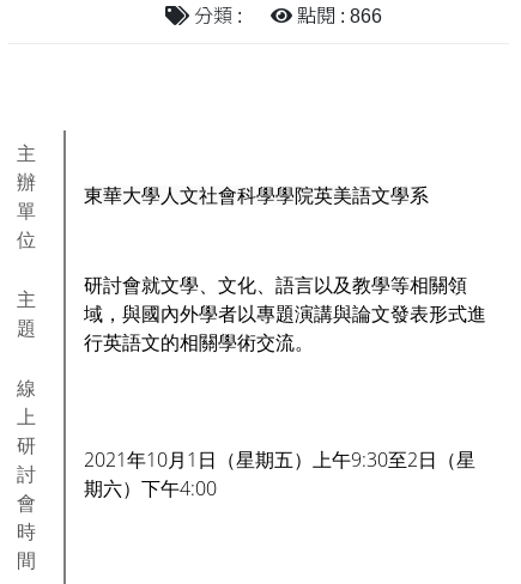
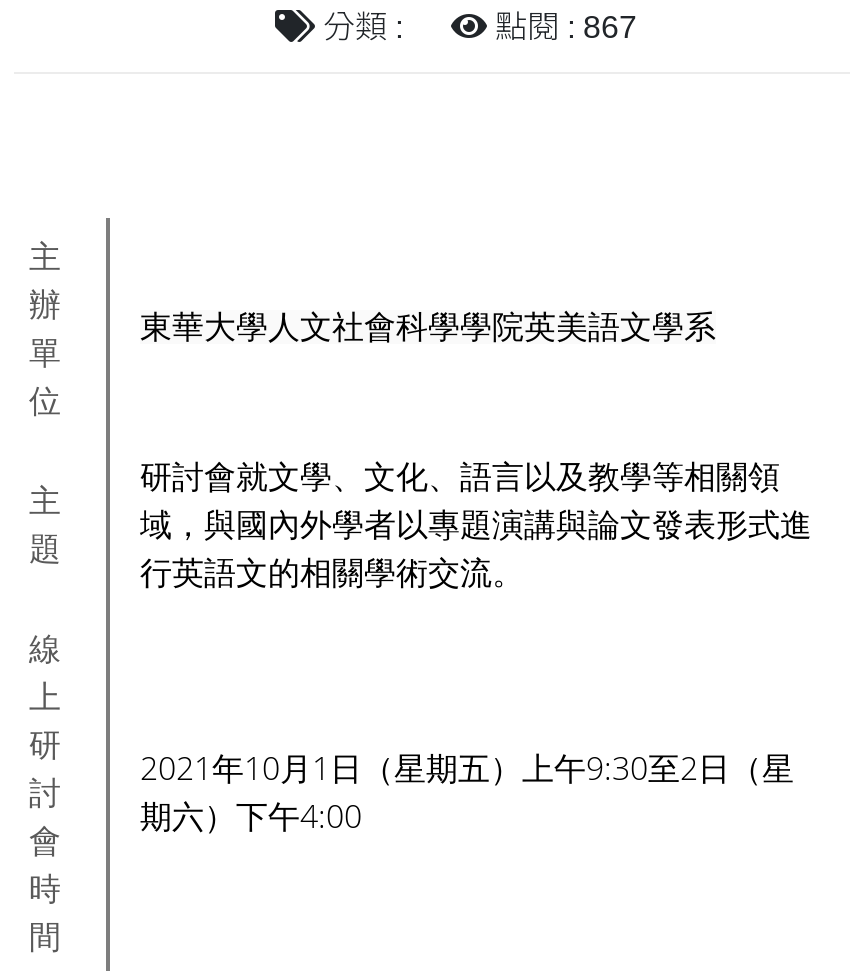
- 點閱 : 866
+ 點閱 : 867
